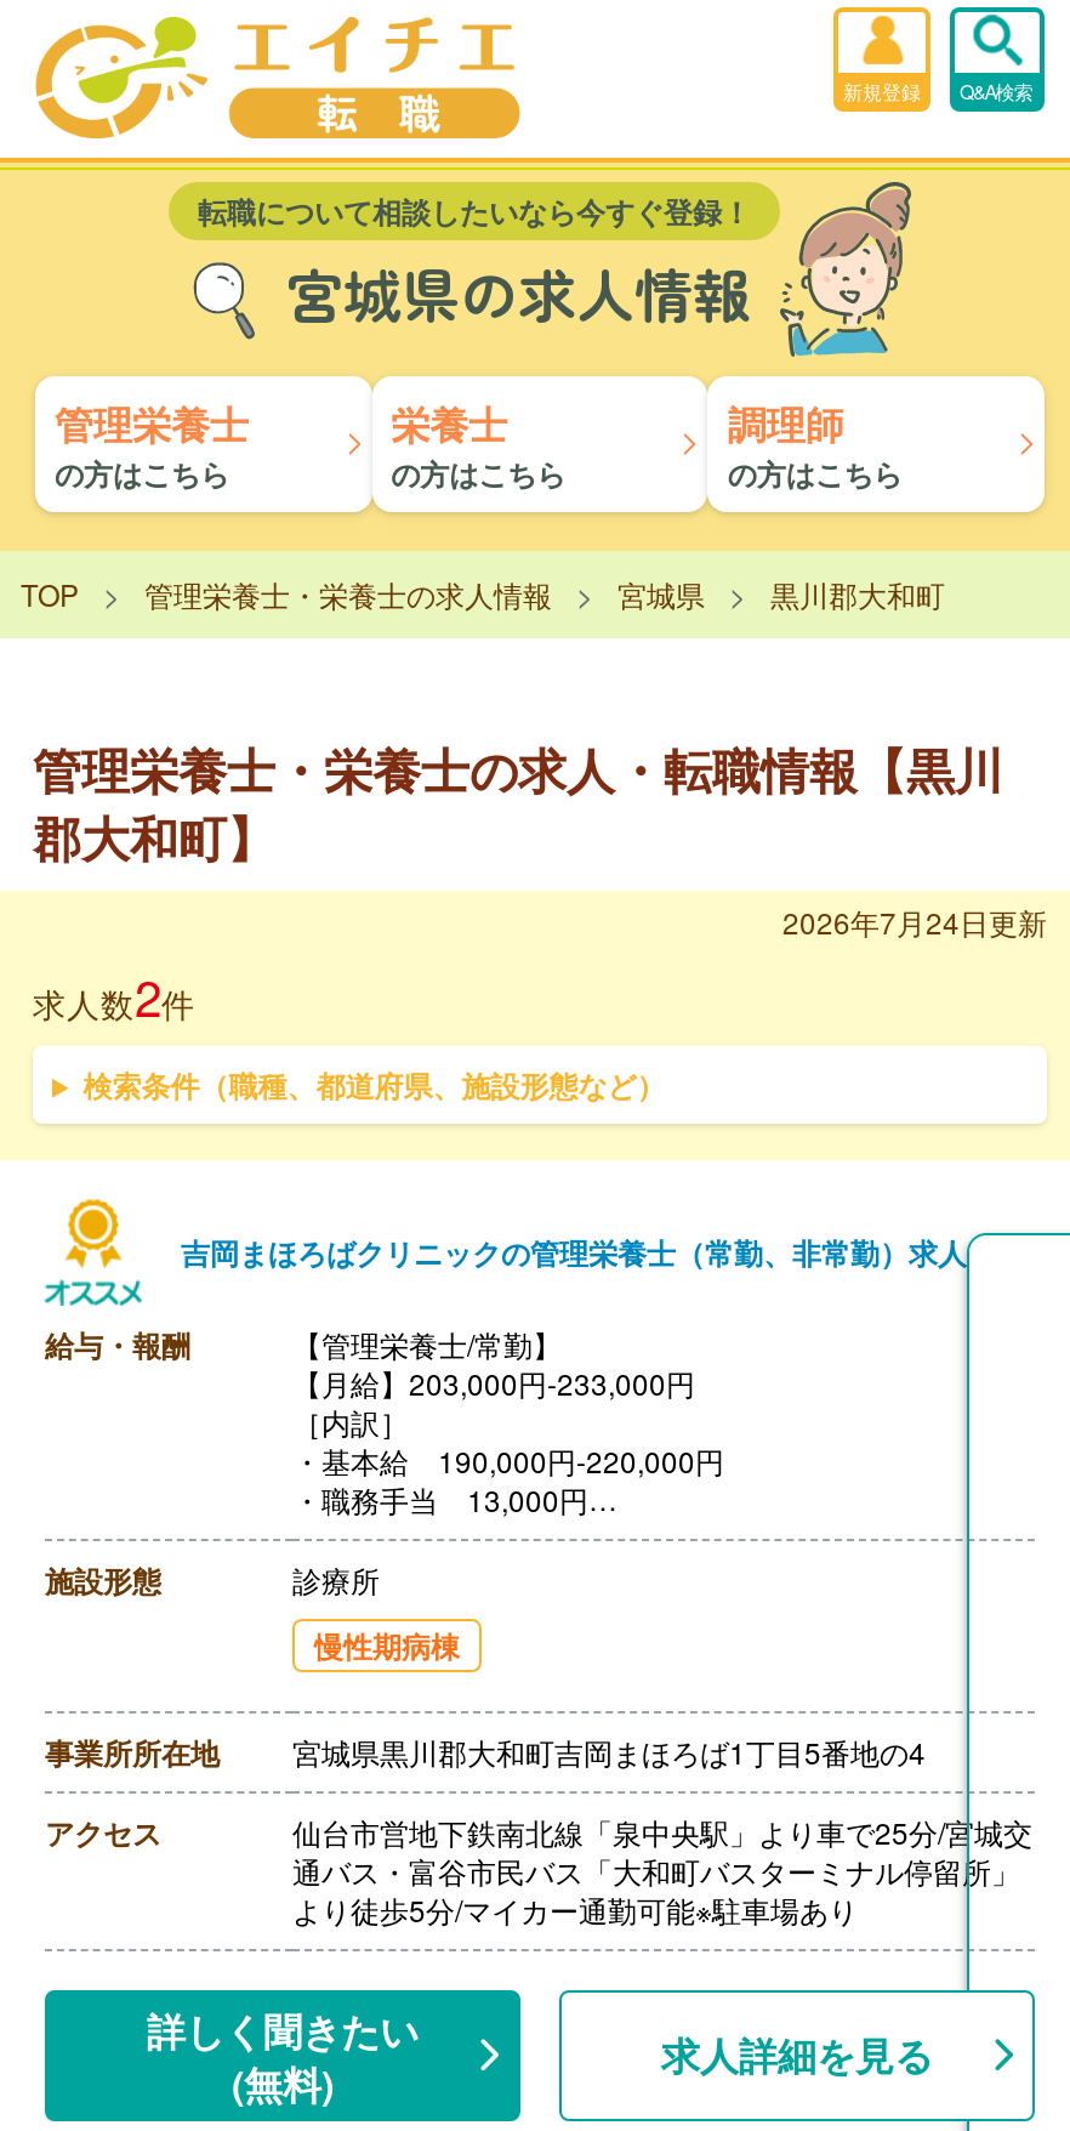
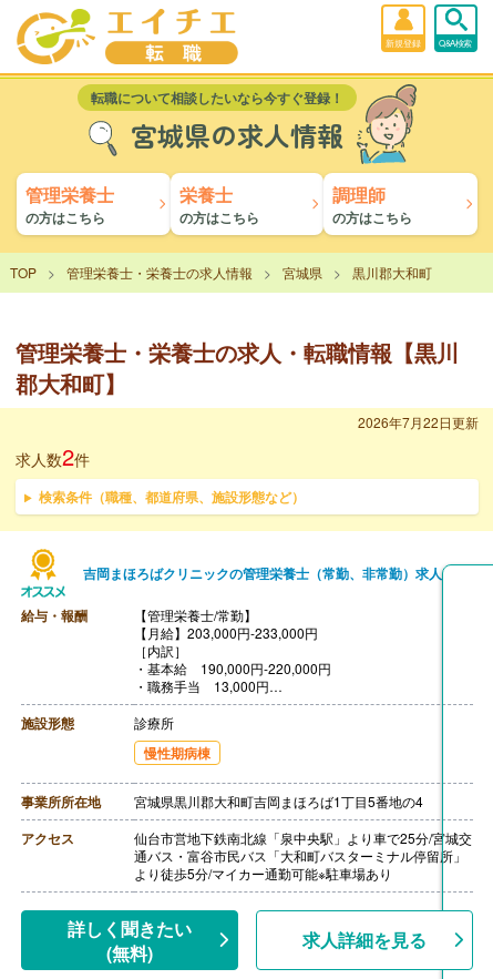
- 2026年7月24日更新
+ 2026年7月22日更新
